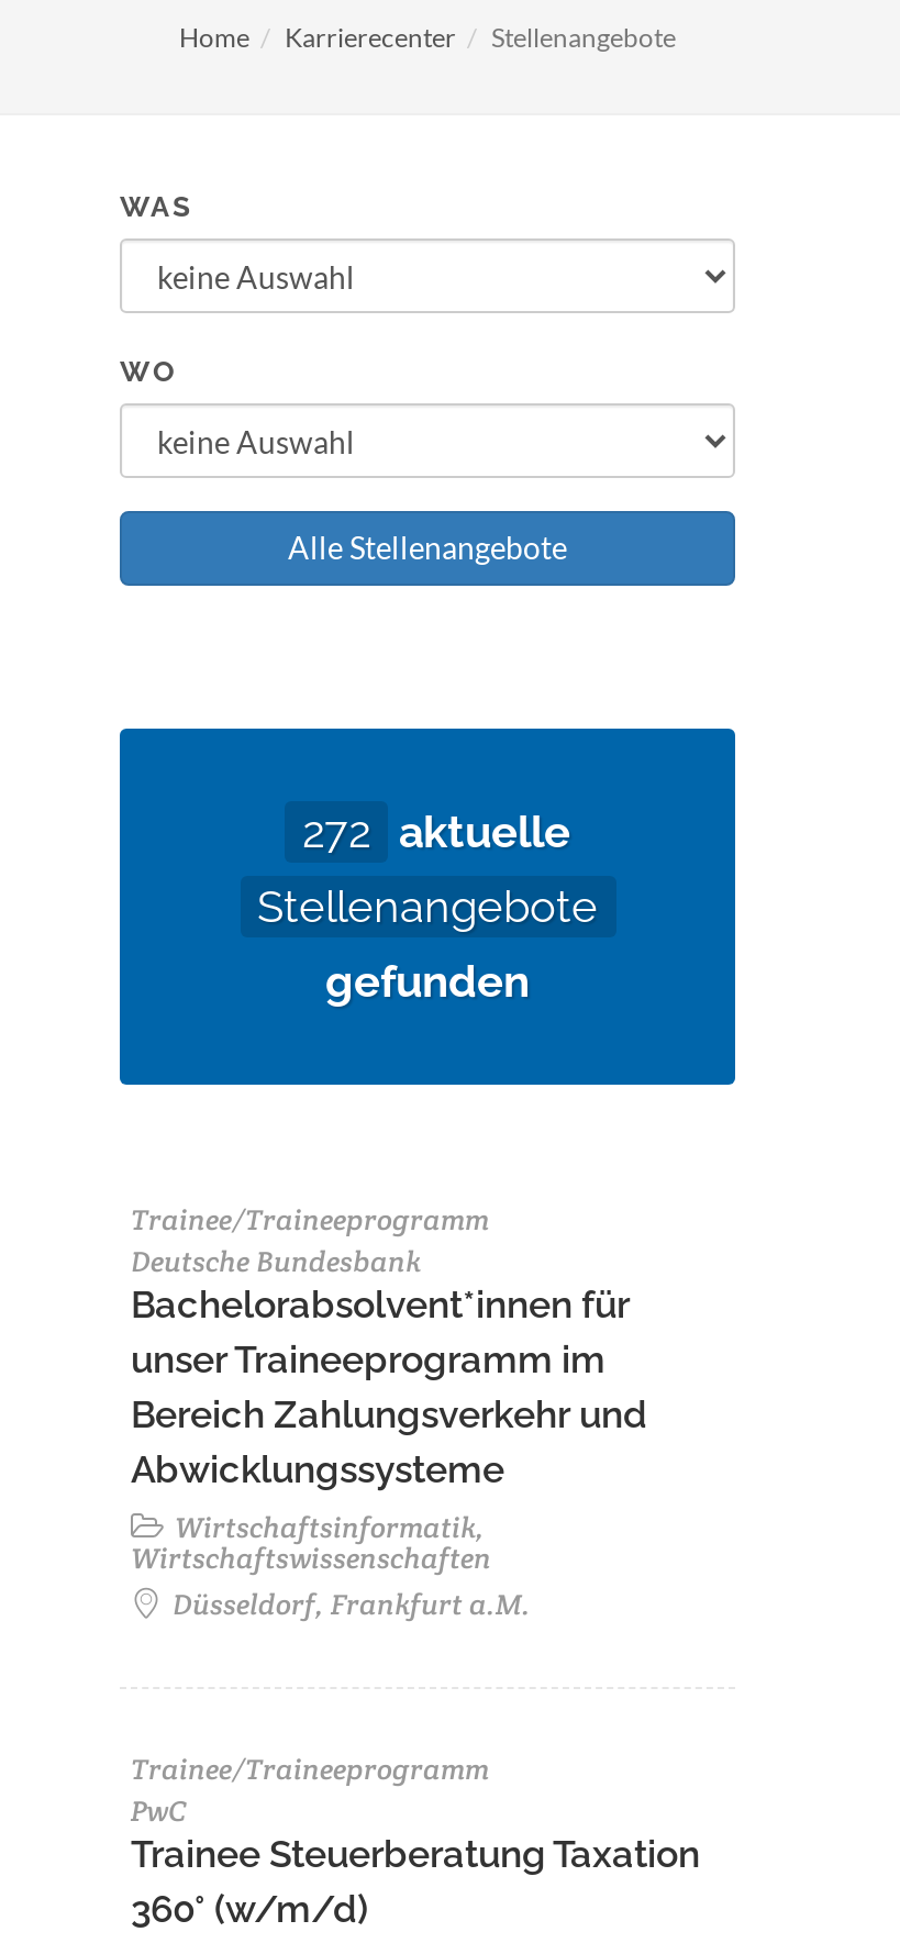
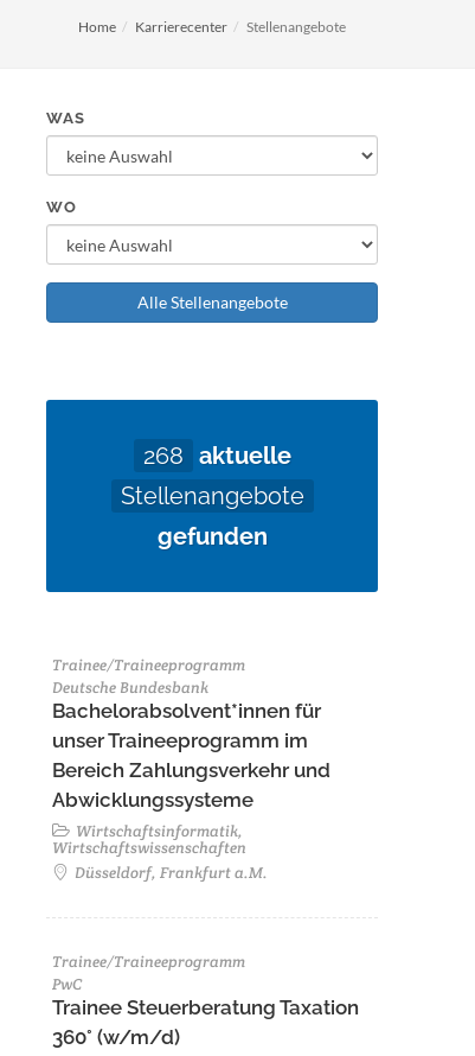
- 272 aktuelle
+ 268 aktuelle
